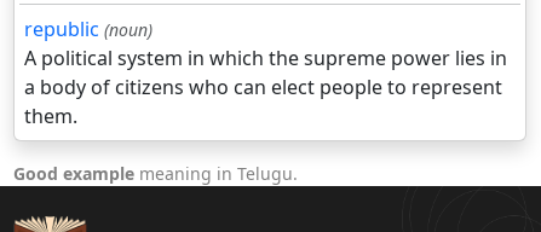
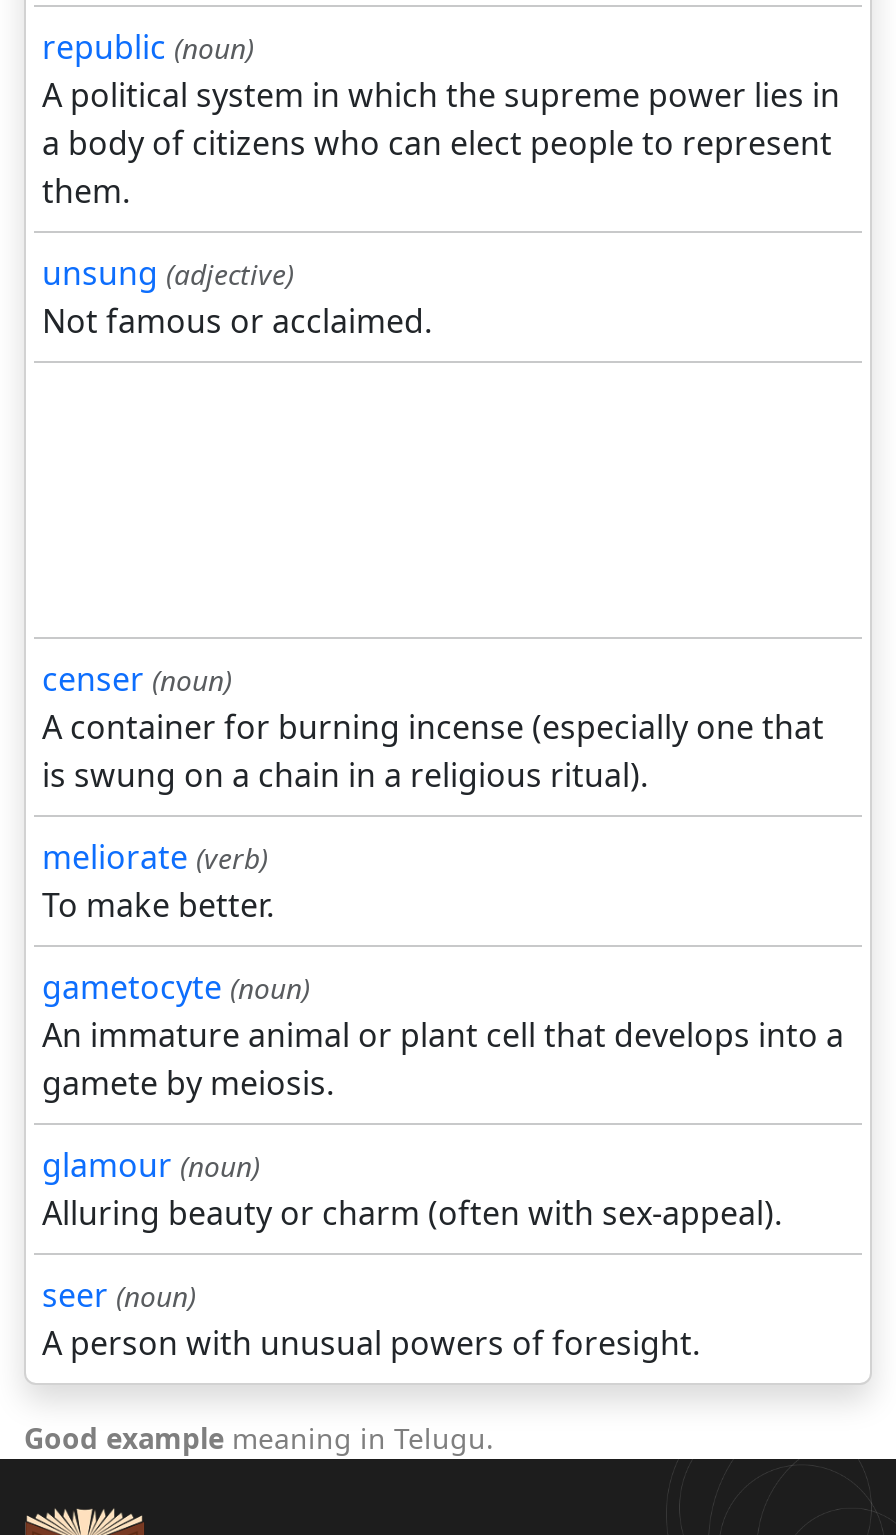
+ unsung (adjective)
+ Not famous or acclaimed.

+ censer (noun)
+ A container for burning incense (especially one that
+ is swung on a chain in a religious ritual).
+ meliorate (verb)
+ To make better.
+ gametocyte (noun)
+ An immature animal or plant cell that develops into a
+ gamete by meiosis.
+ glamour (noun)
+ Alluring beauty or charm (often with sex-appeal).
+ seer (noun)
+ A person with unusual powers of foresight.
